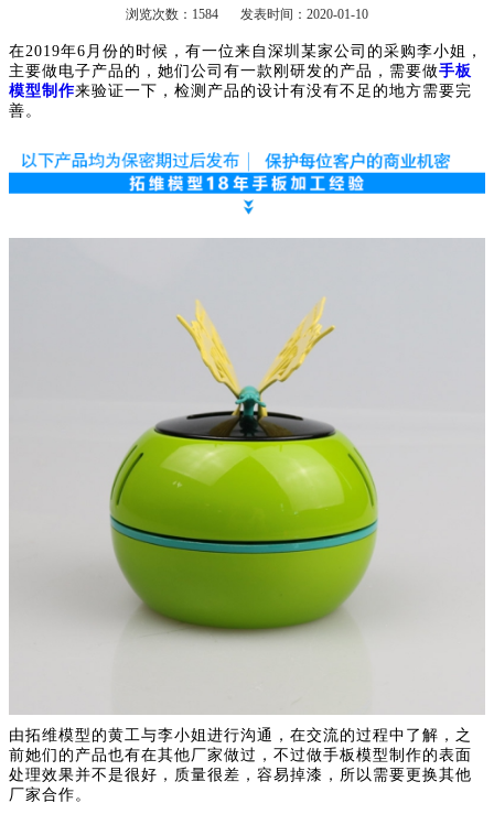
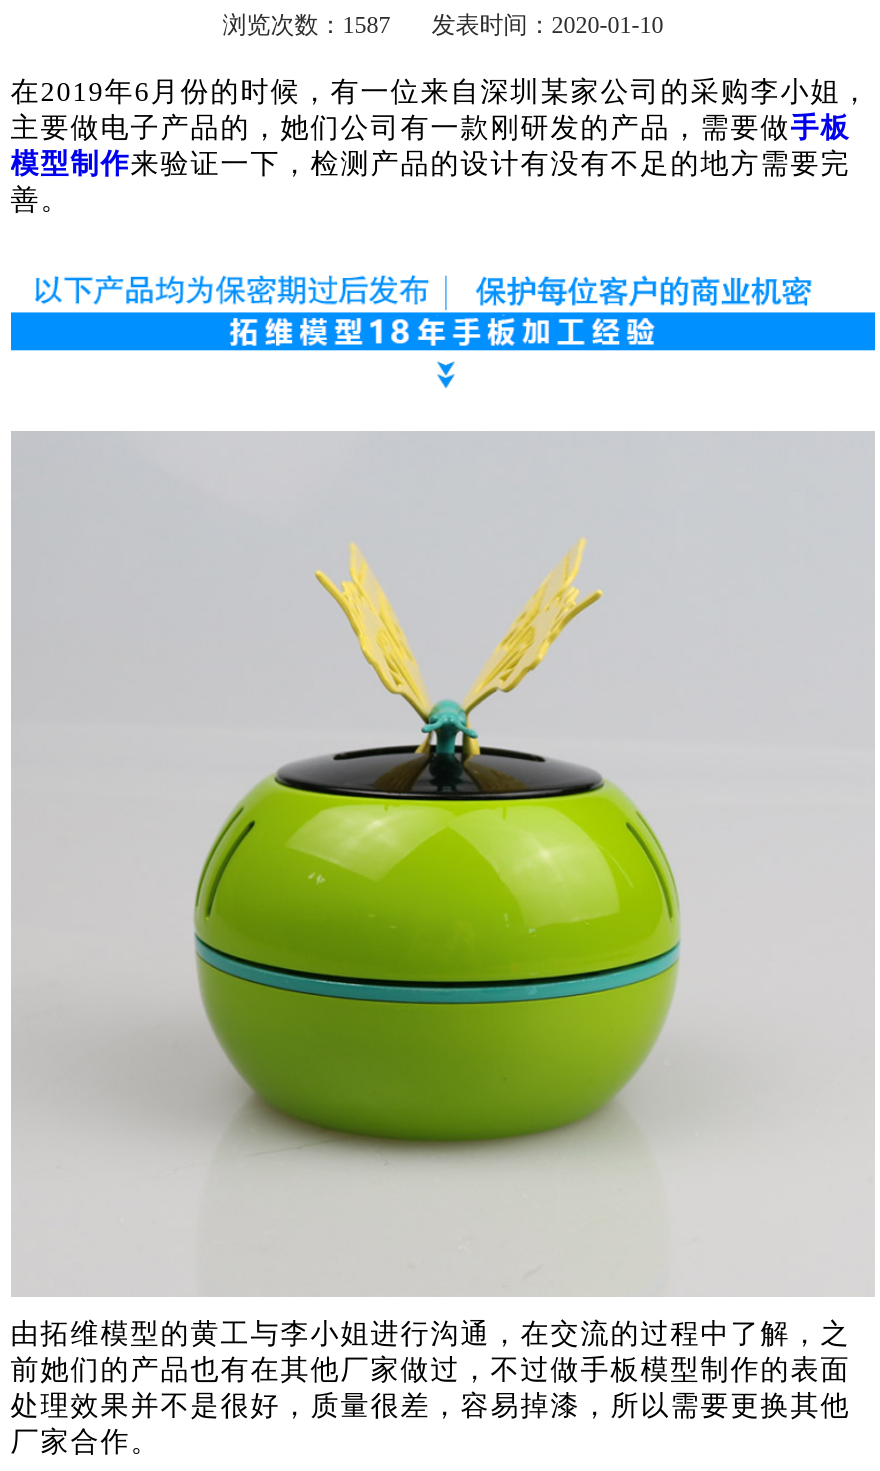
- 浏览次数：1584 发表时间：2020-01-10
+ 浏览次数：1587 发表时间：2020-01-10
